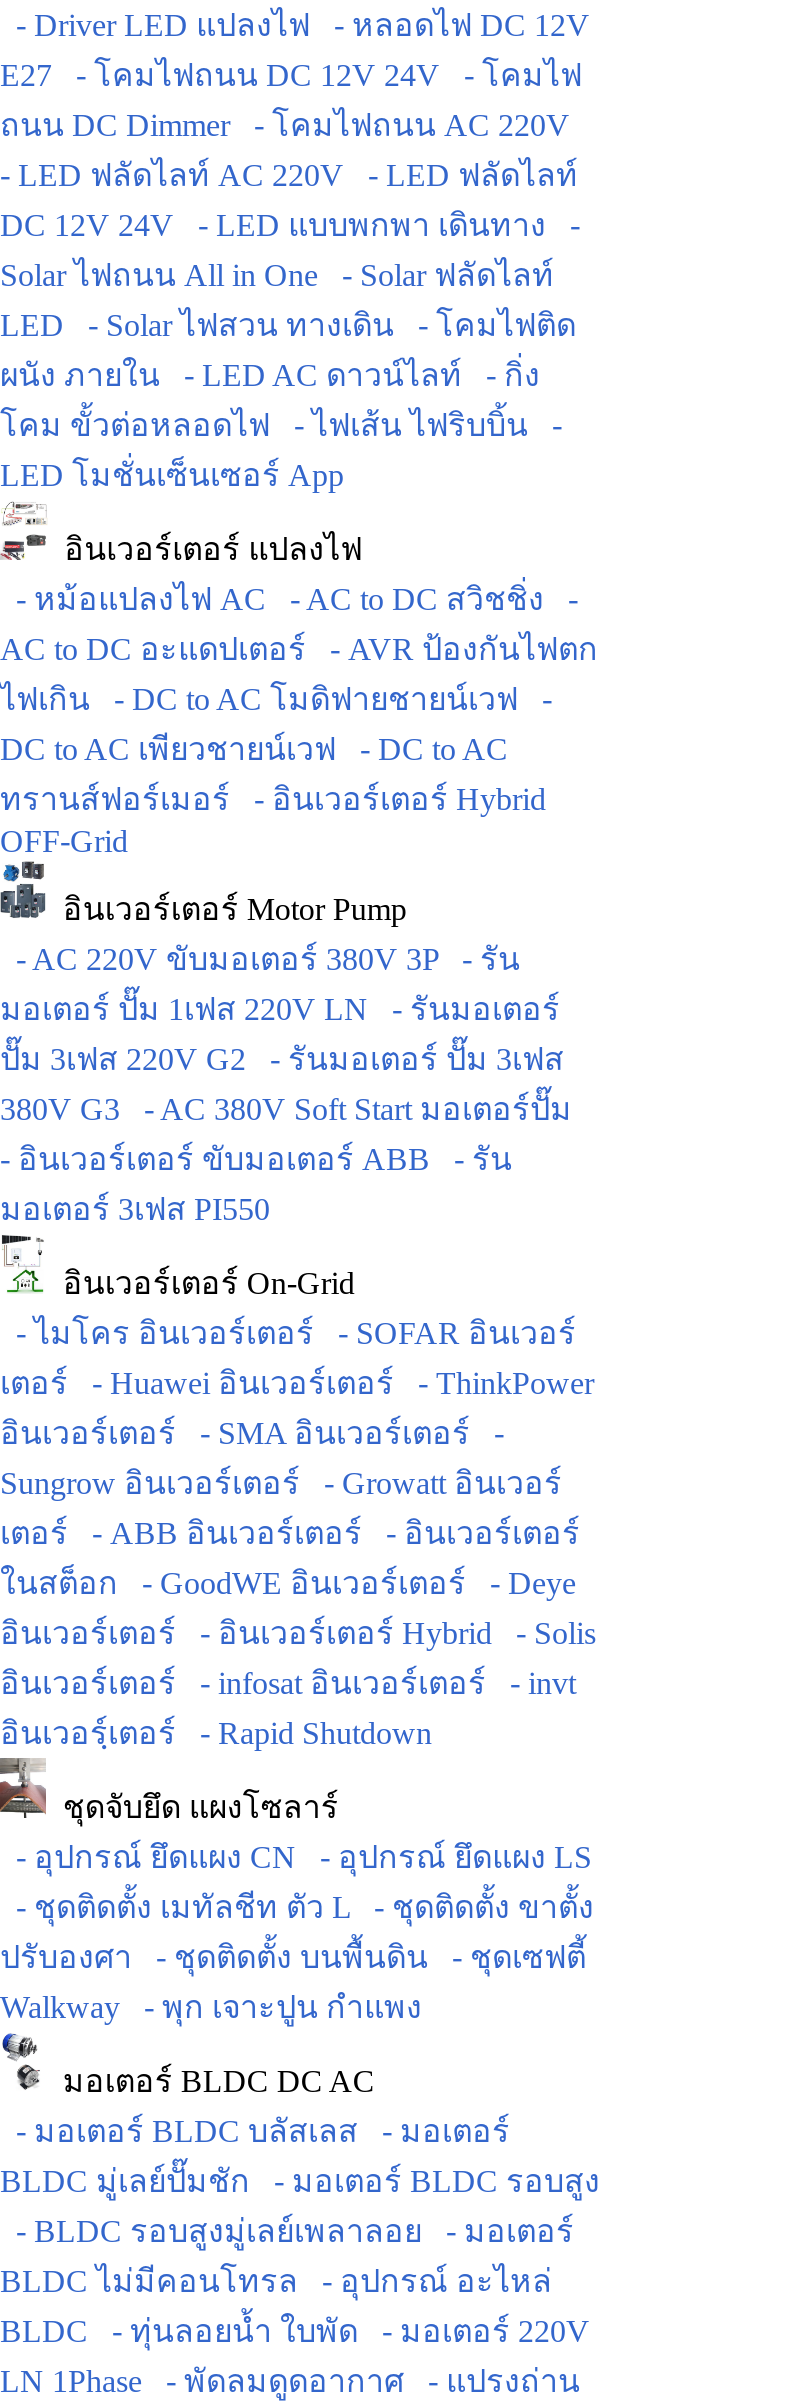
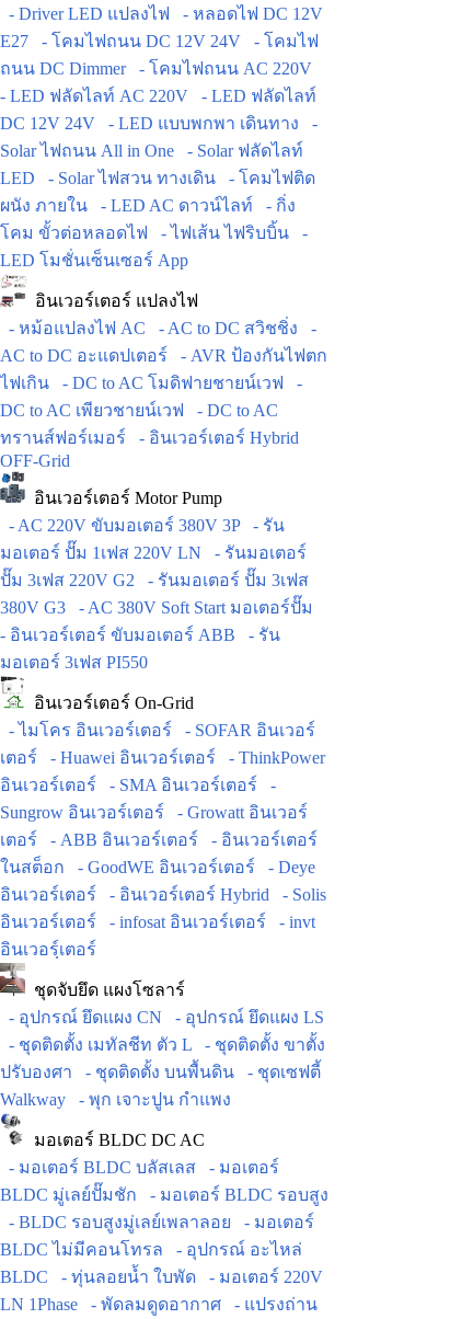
- อินเวอร์ฺเตอร์ - Rapid Shutdown
+ อินเวอร์ฺเตอร์
